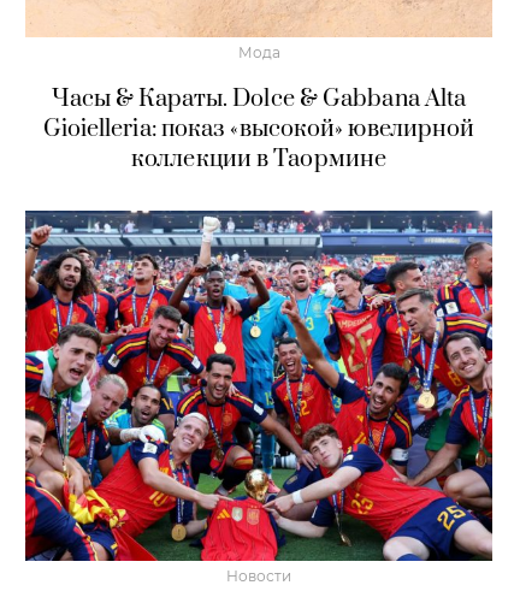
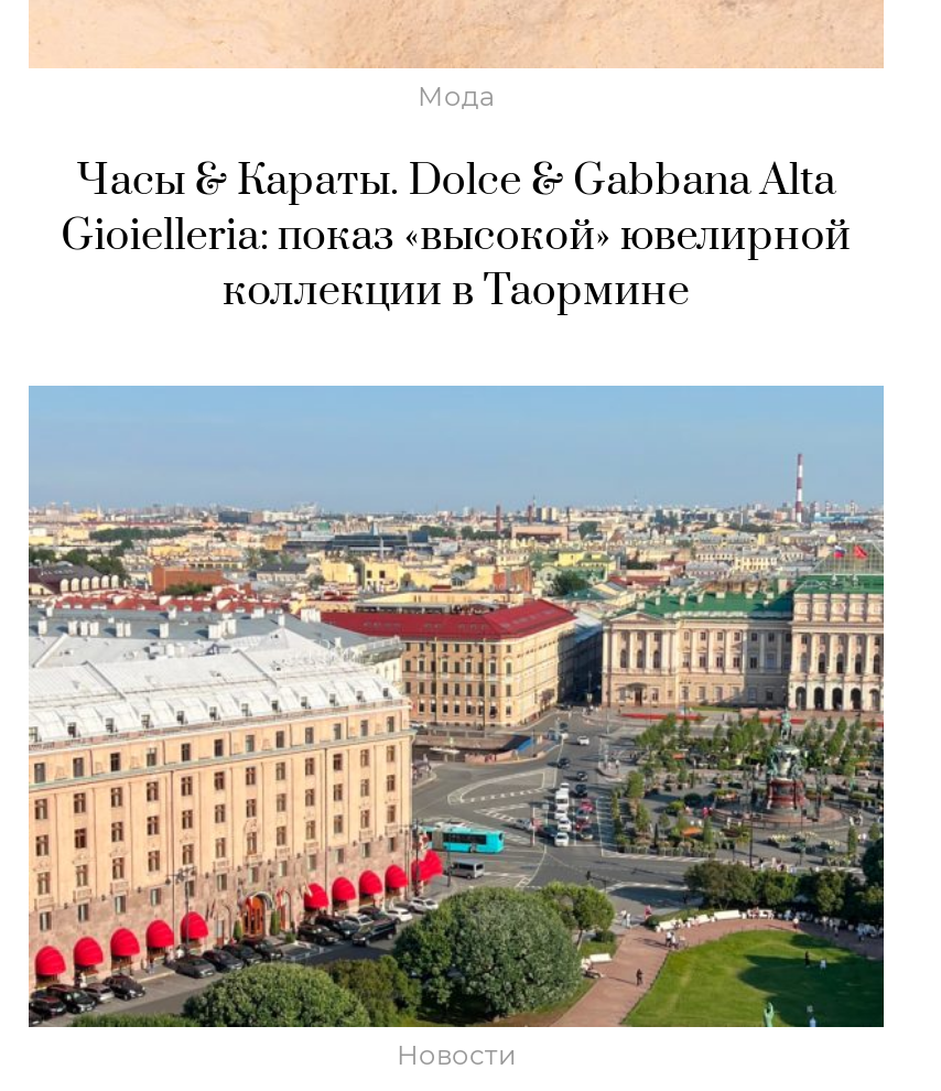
- [image]
+ [image]
